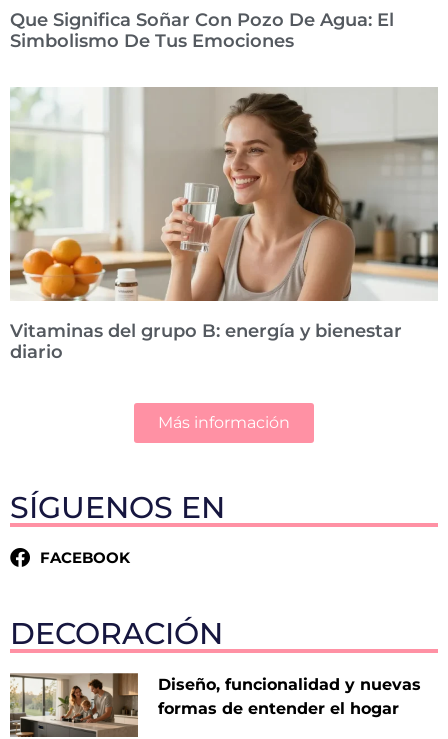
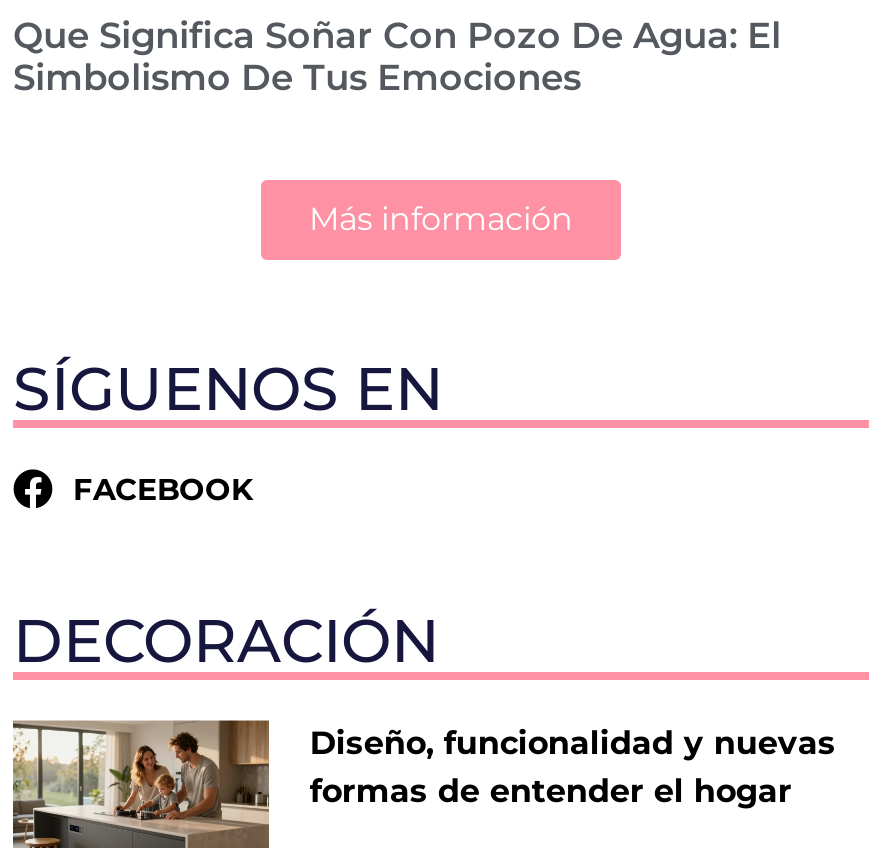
- [image]
- Vitaminas del grupo B: energía y bienestar
- diario
